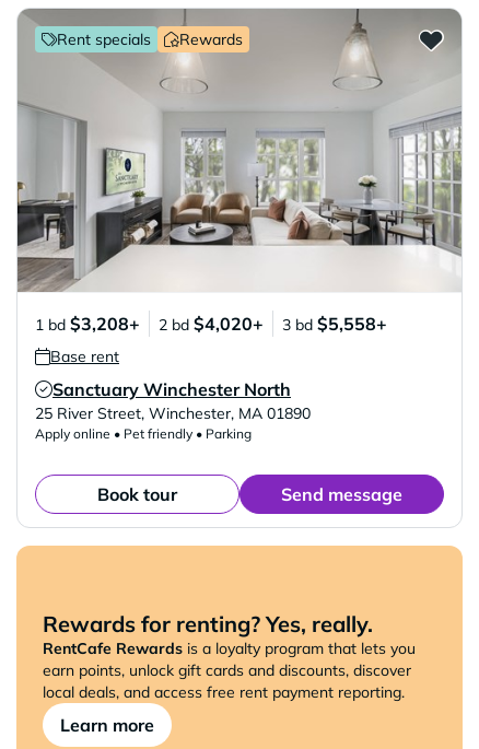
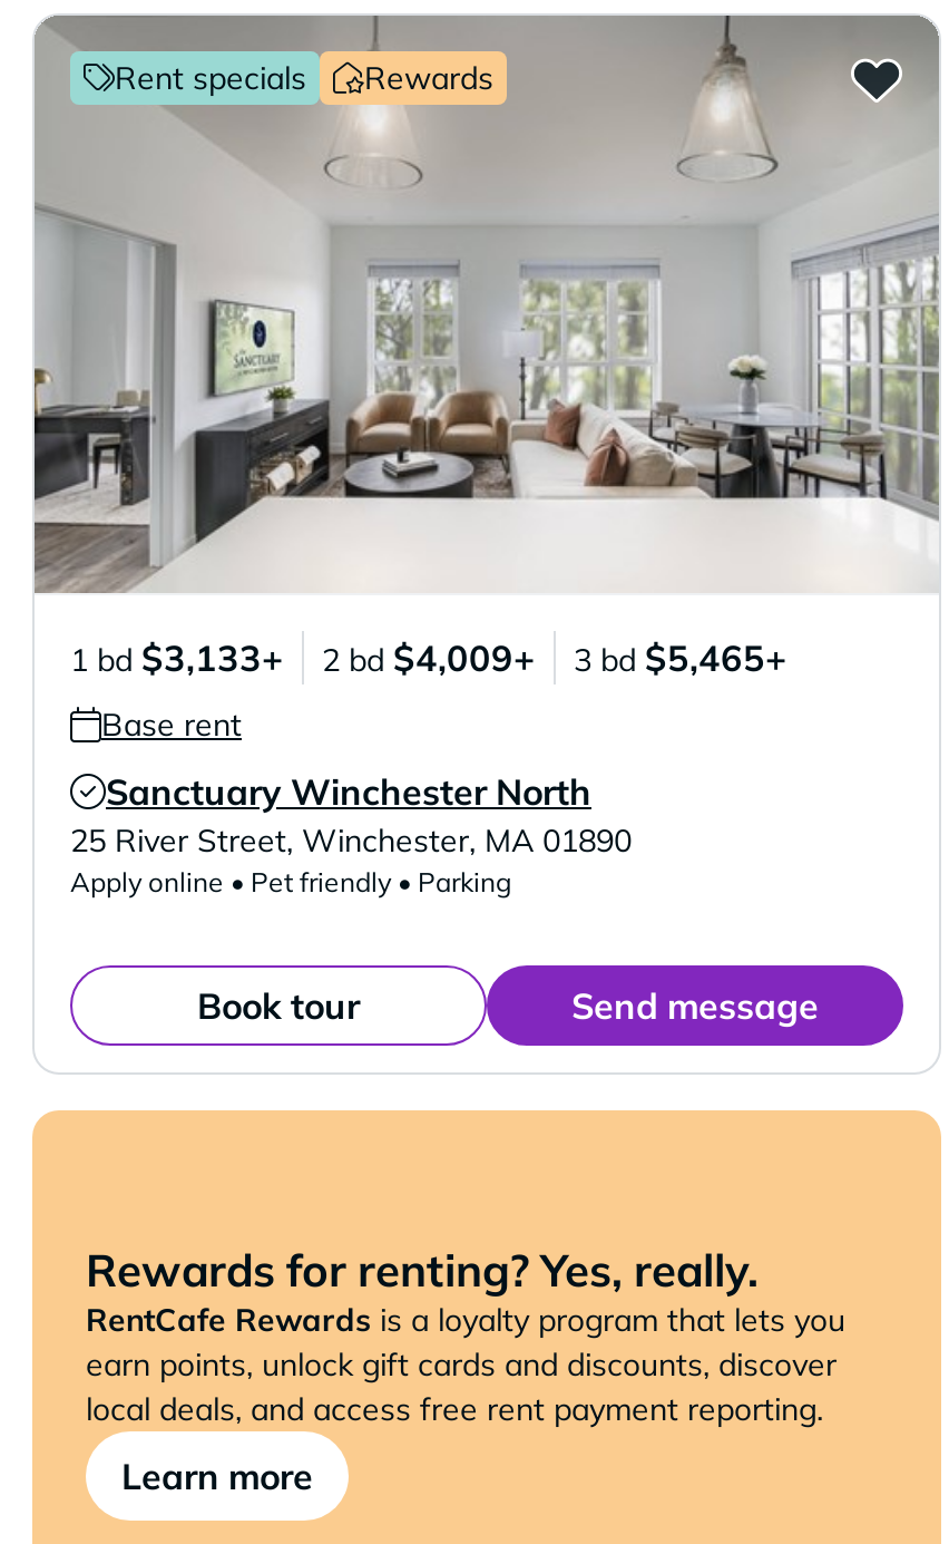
- 1 bd $3,208+
+ 1 bd $3,133+

- 2 bd $4,020+
+ 2 bd $4,009+

- 3 bd $5,558+
+ 3 bd $5,465+
